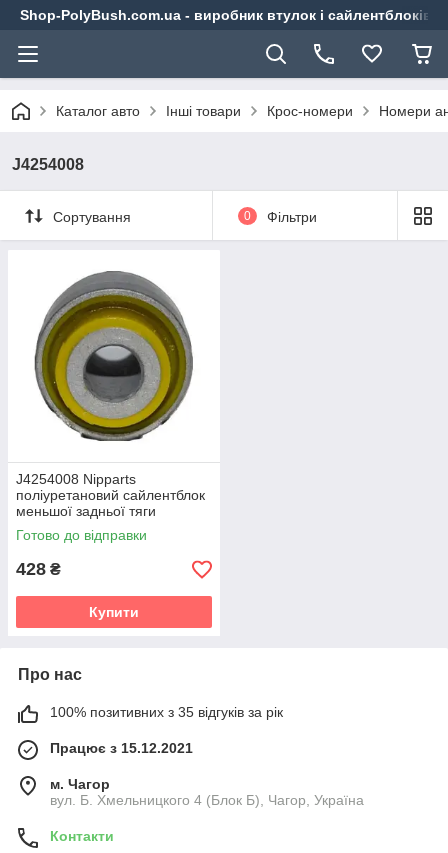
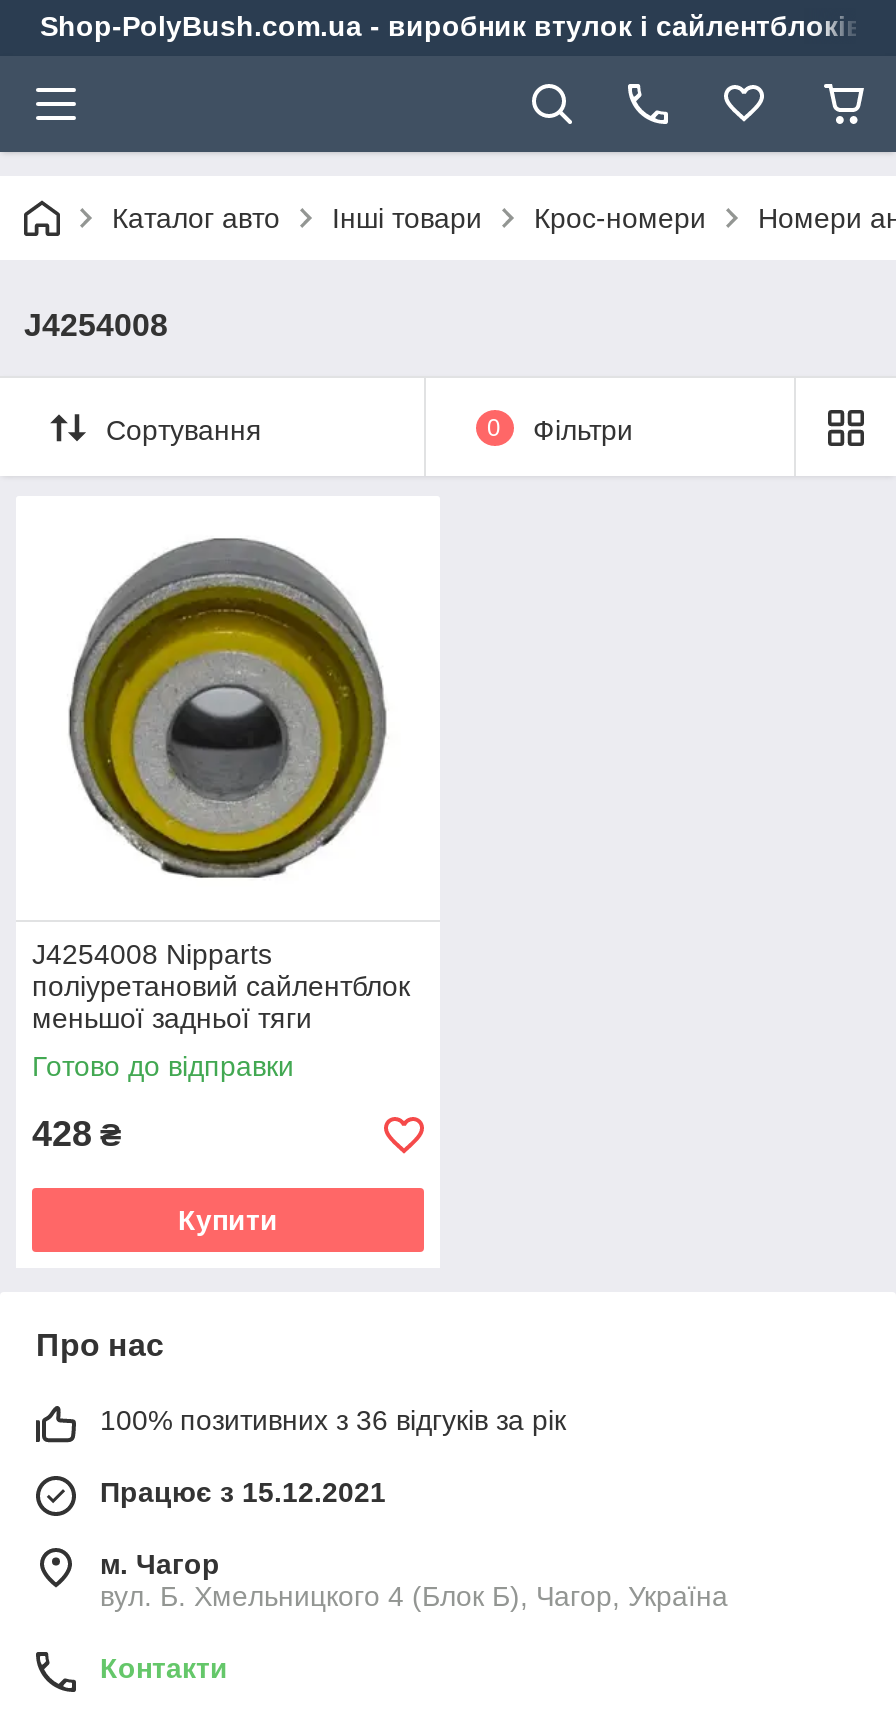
- 100% позитивних з 35 відгуків за рік
+ 100% позитивних з 36 відгуків за рік
